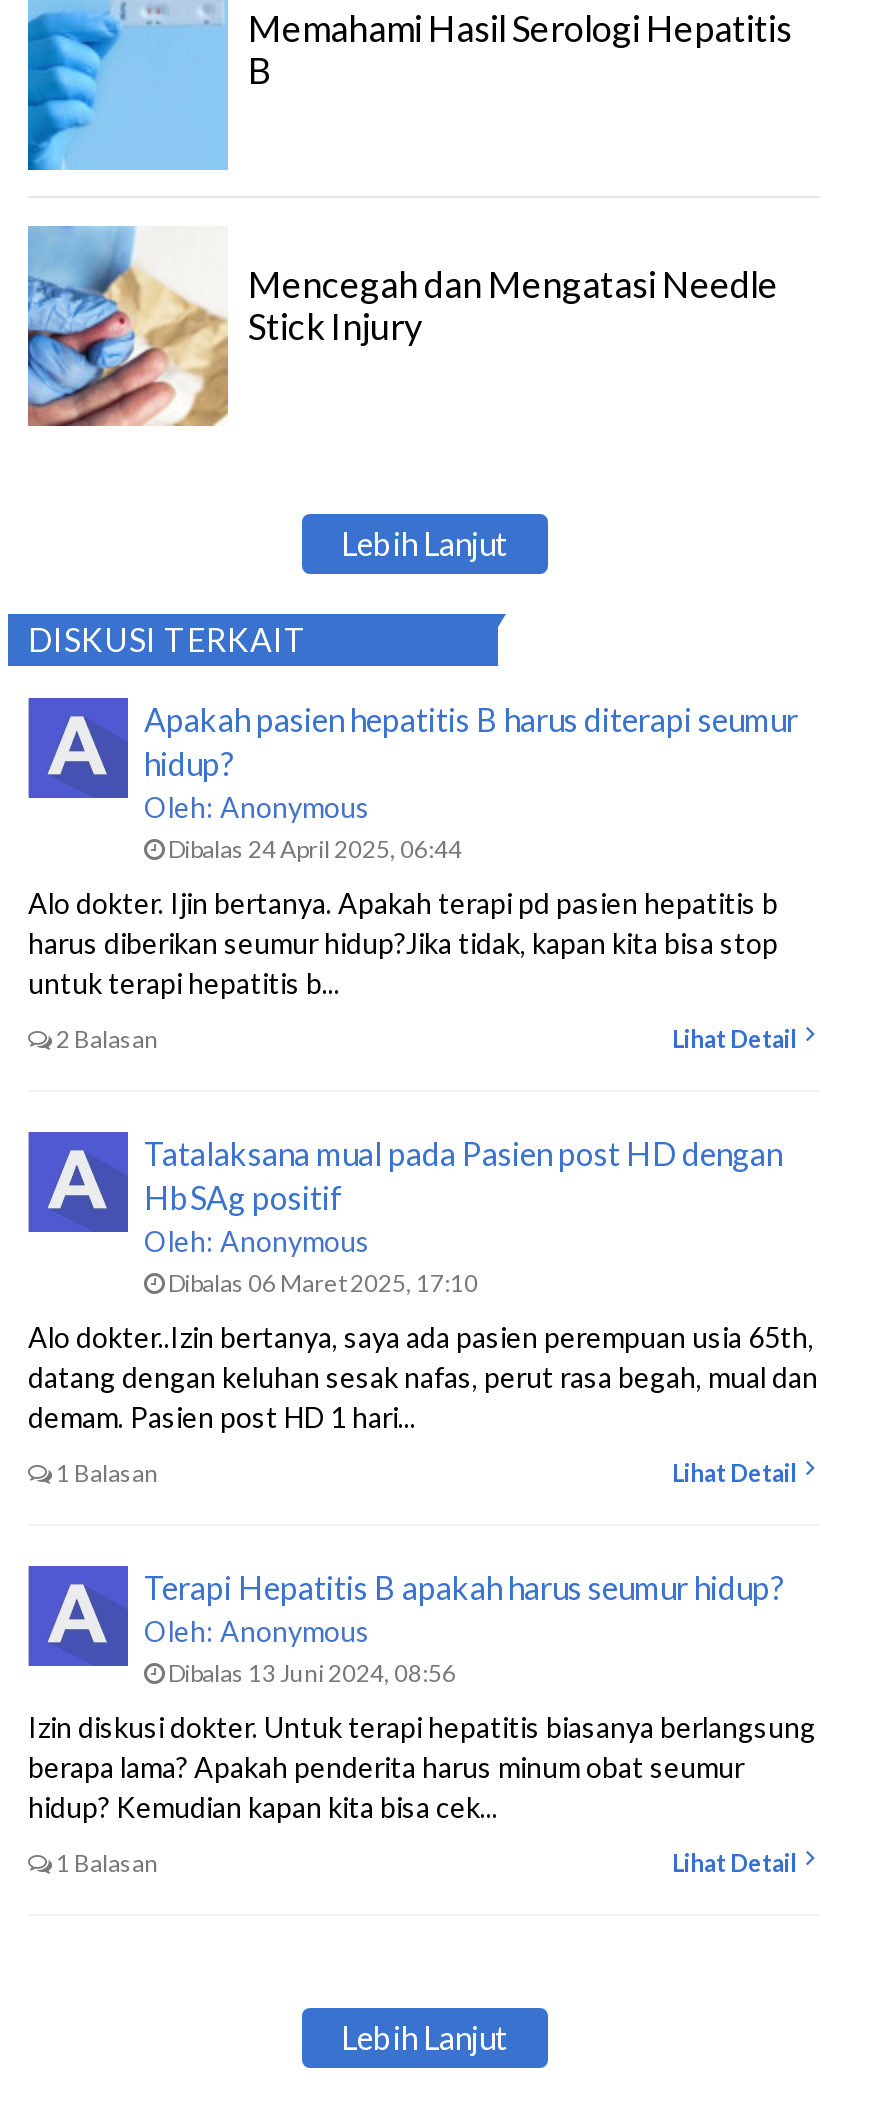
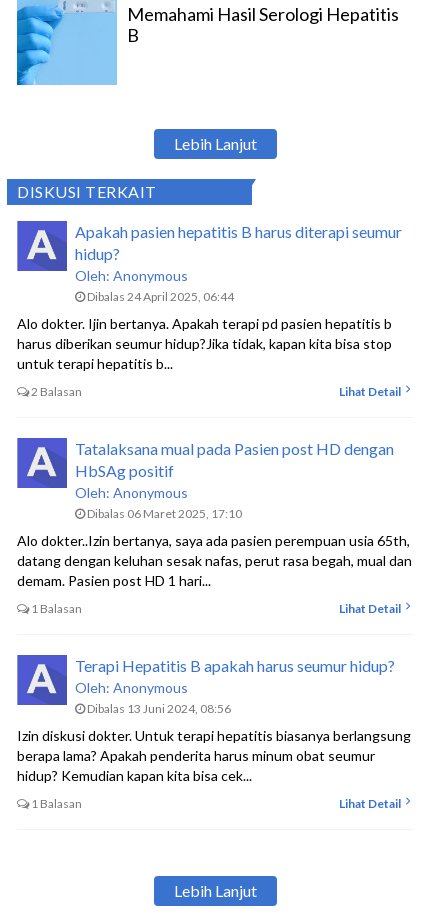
- [image]
- Mencegah dan Mengatasi Needle
- Stick Injury
